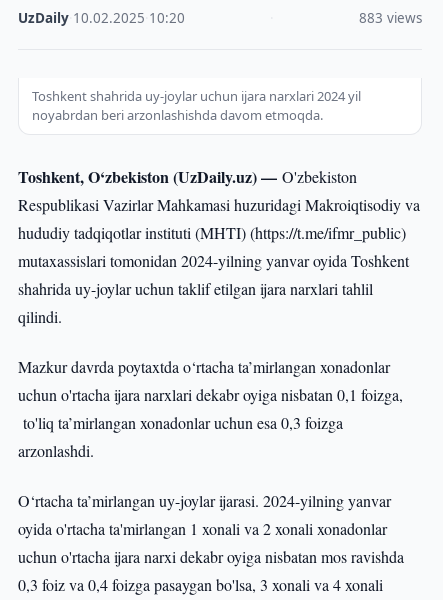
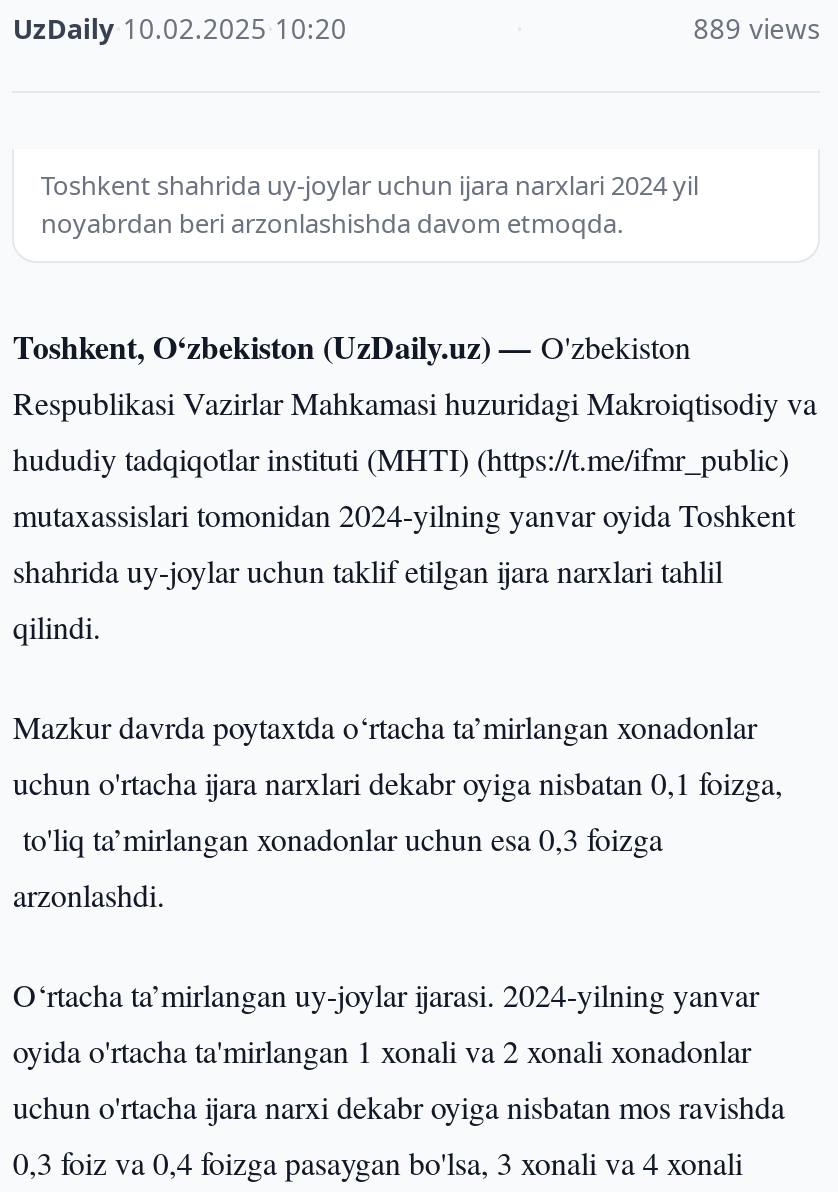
- 883 views
+ 889 views
